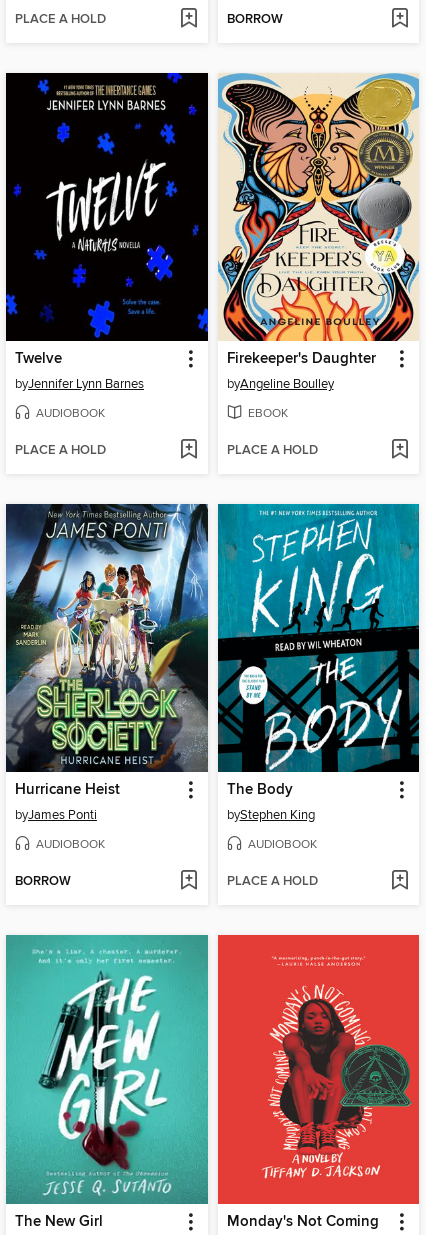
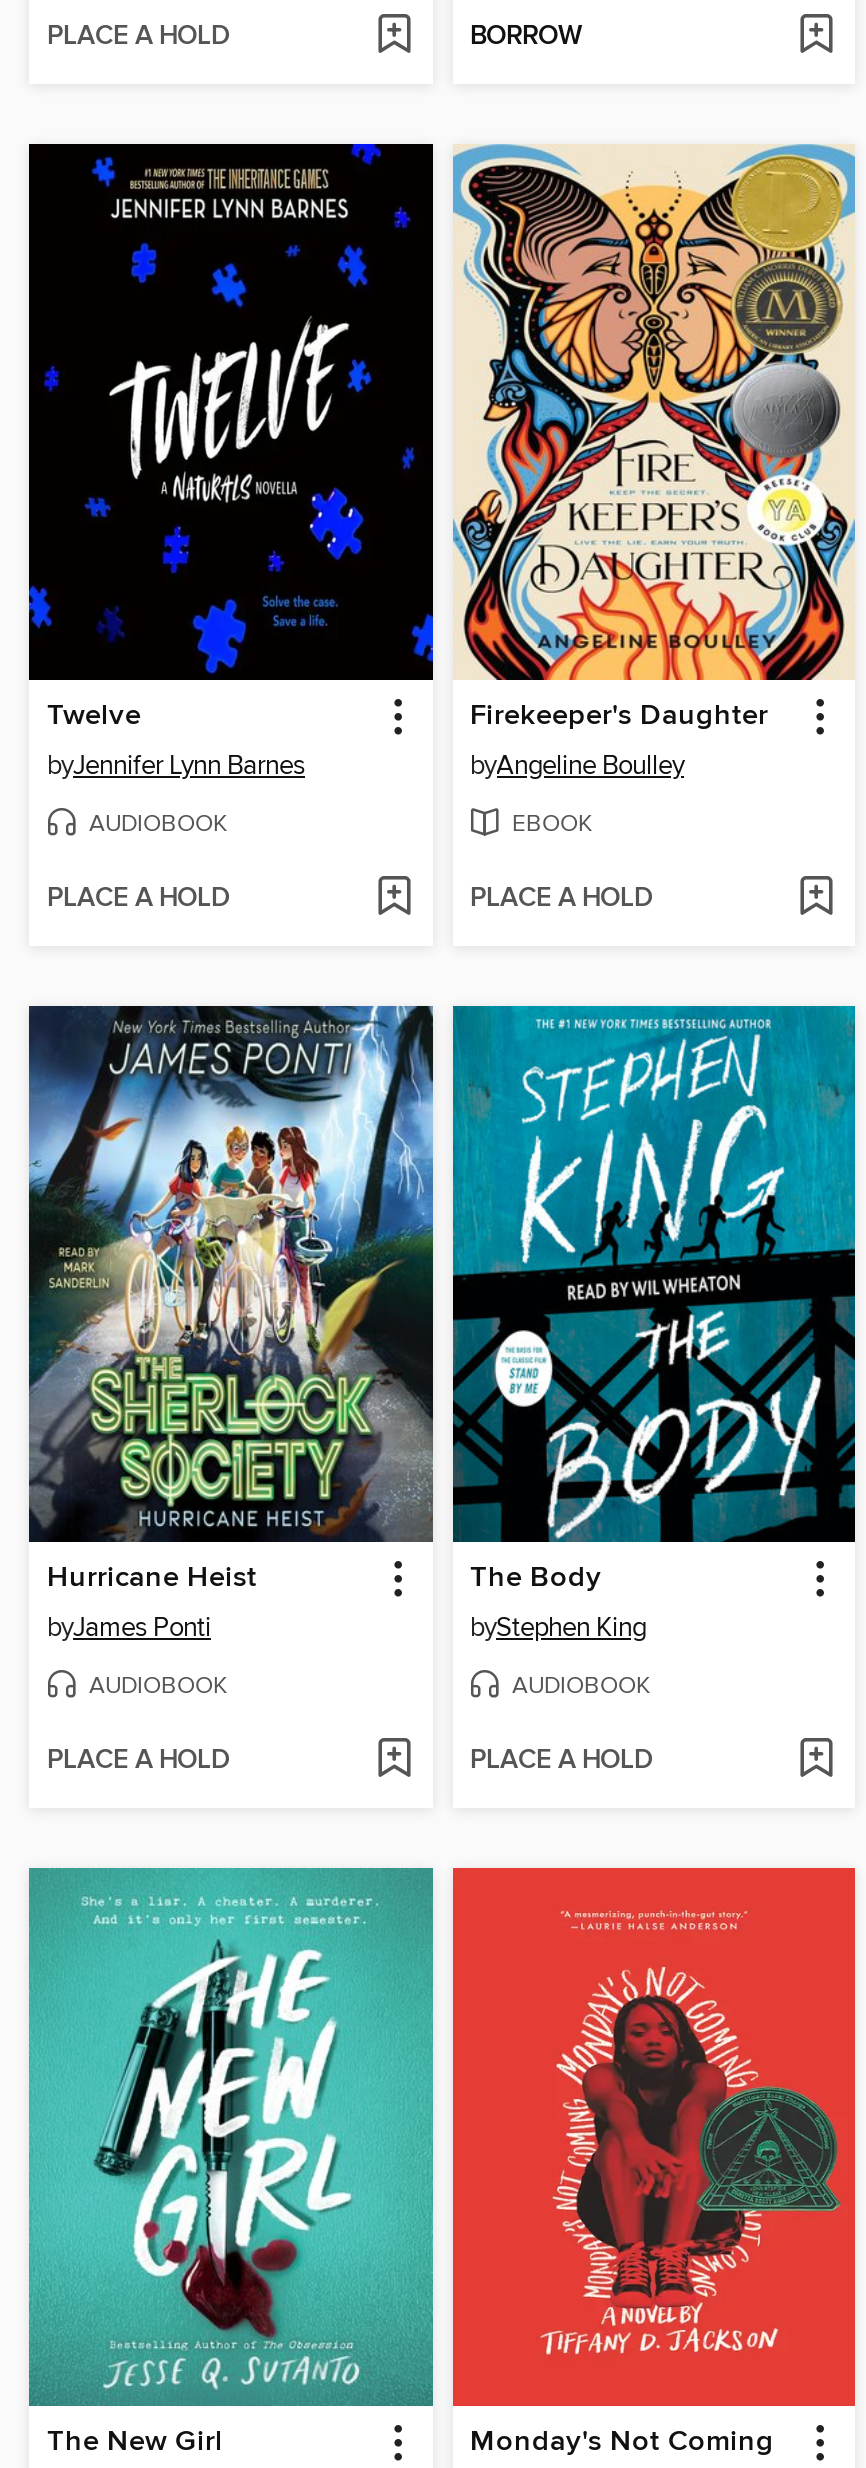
- BORROW
+ PLACE A HOLD
